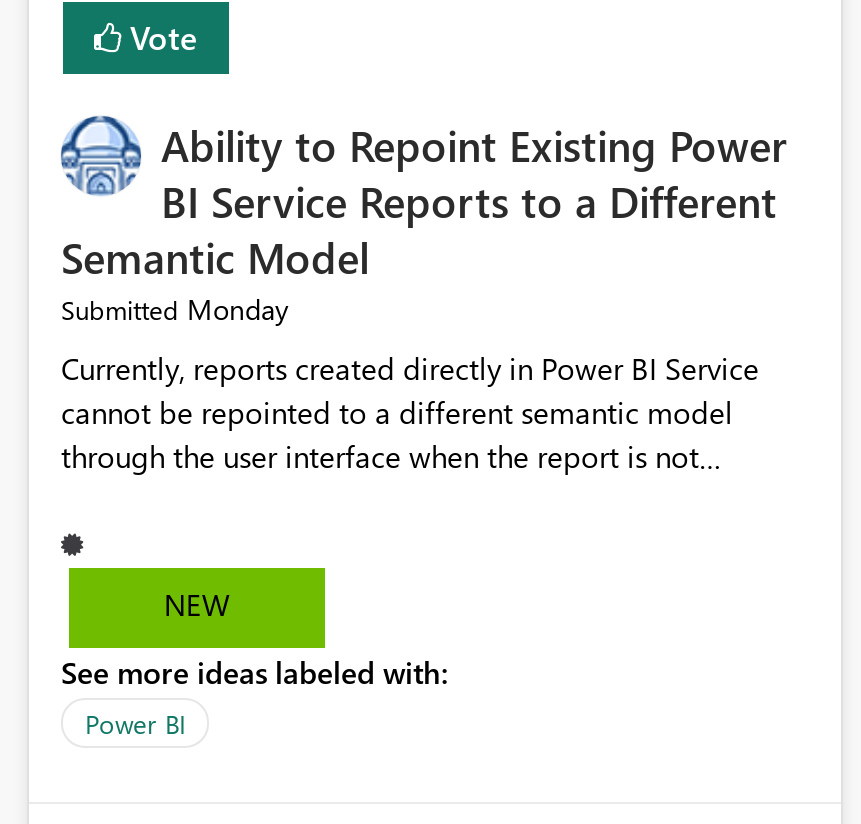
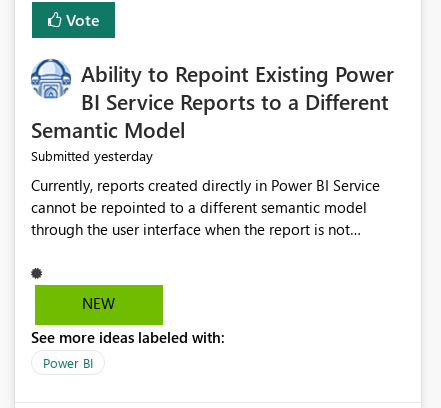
- Submitted Monday
+ Submitted yesterday
